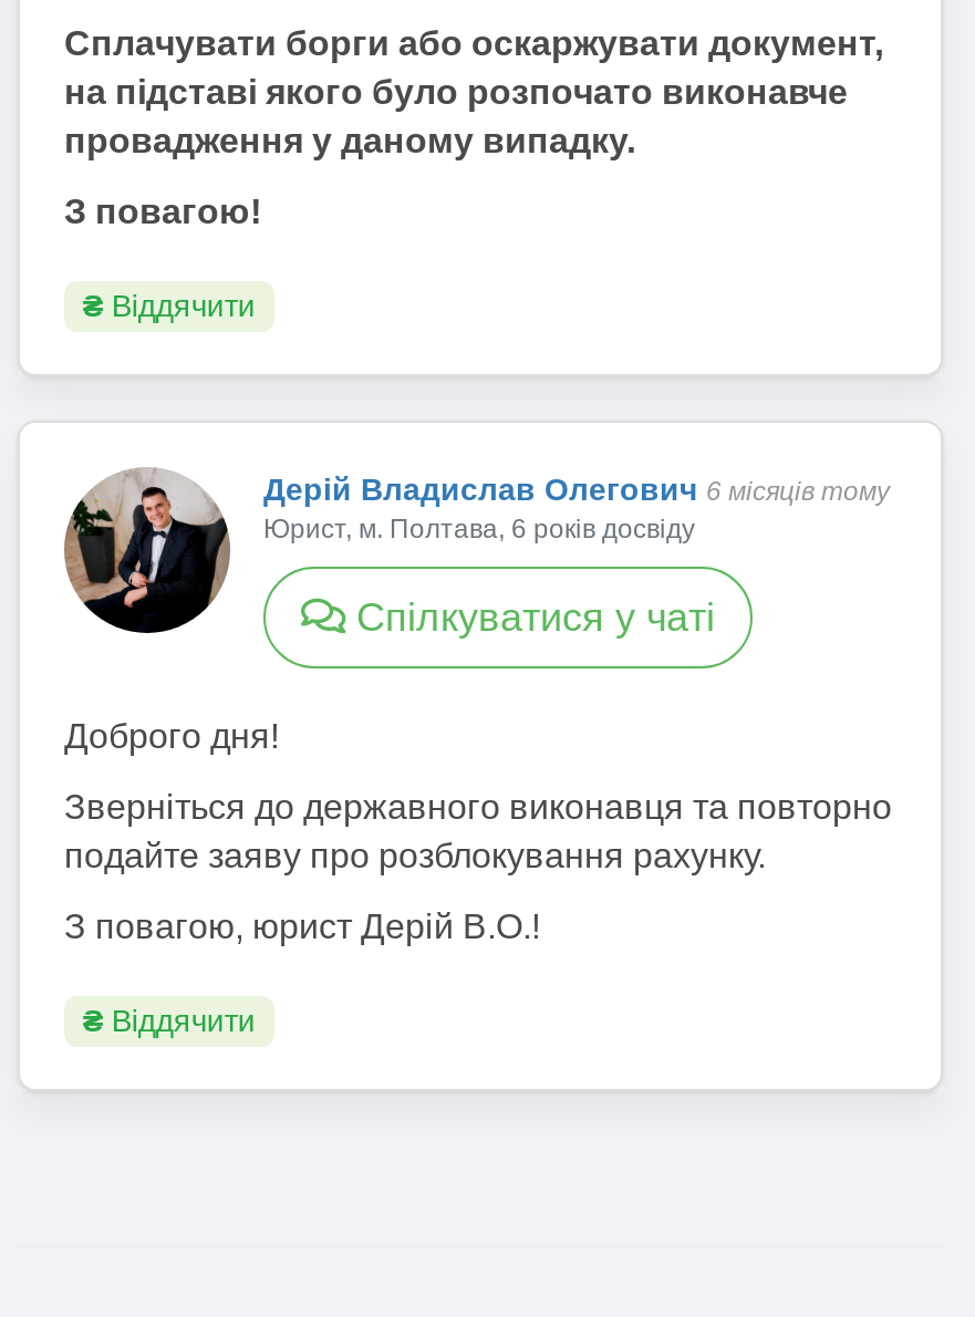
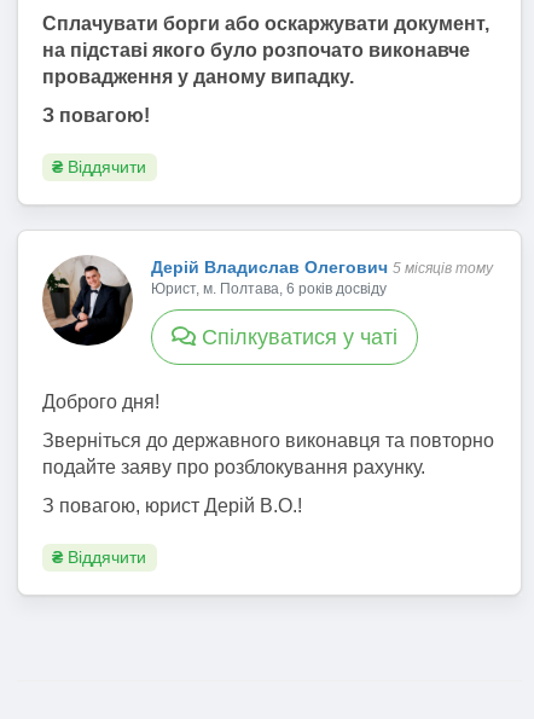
- Дерій Владислав Олегович 6 місяців тому
+ Дерій Владислав Олегович 5 місяців тому
